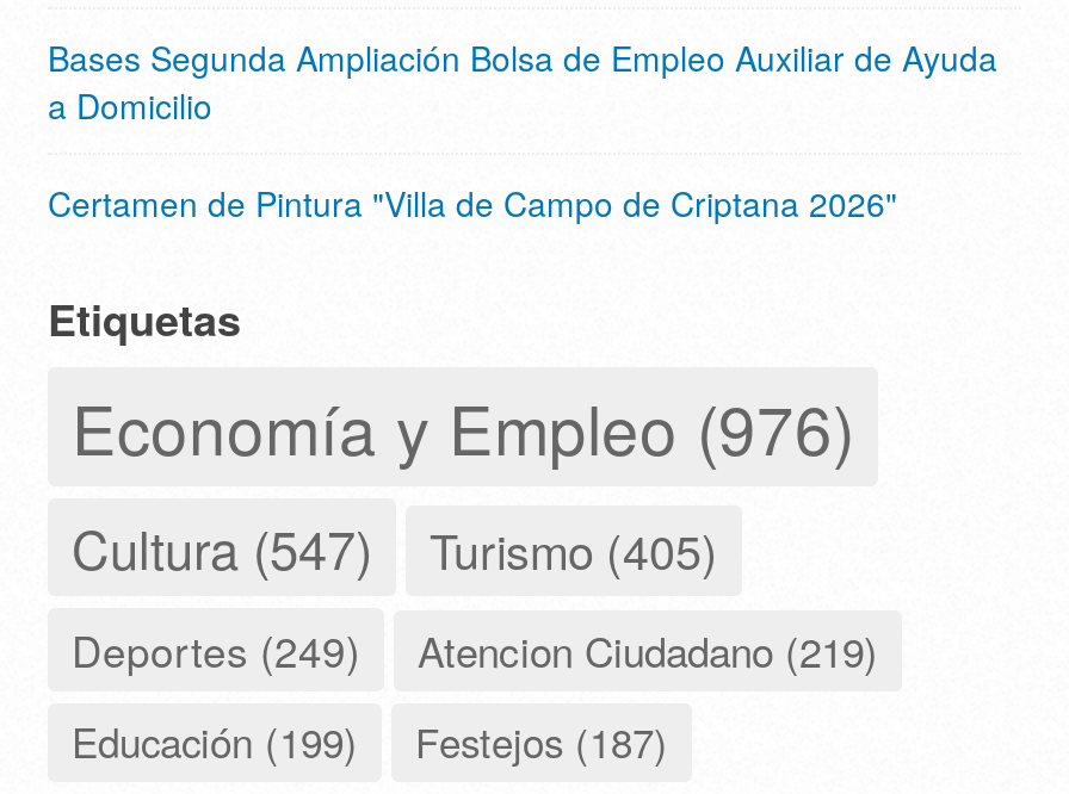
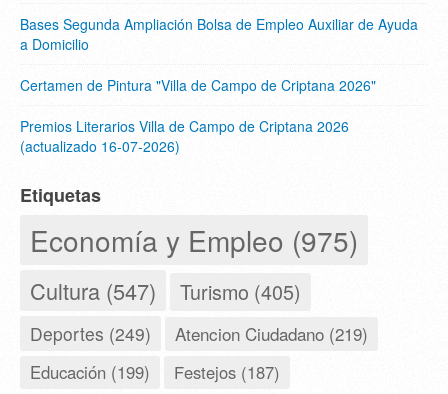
+ Premios Literarios Villa de Campo de Criptana 2026
+ (actualizado 16-07-2026)

- Economía y Empleo (976)
+ Economía y Empleo (975)
